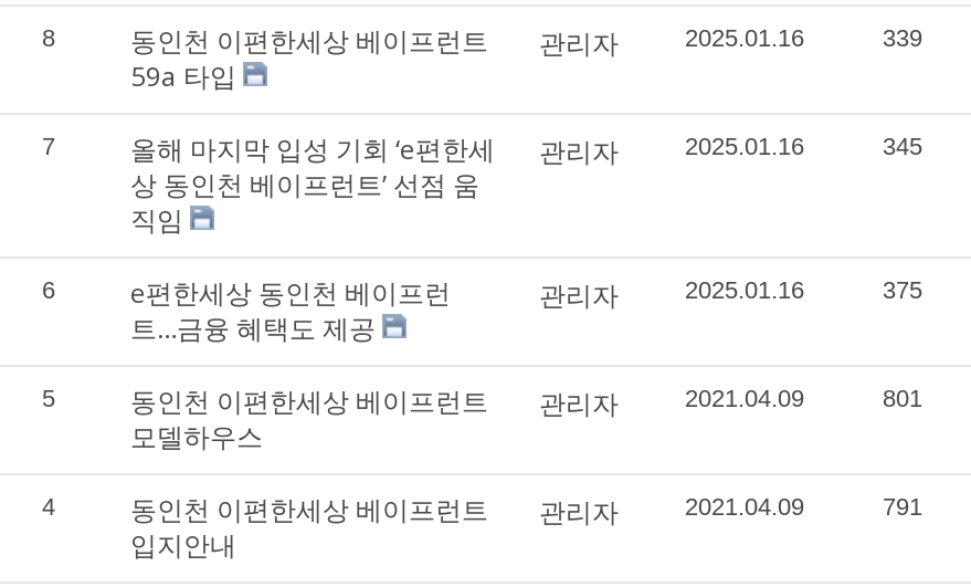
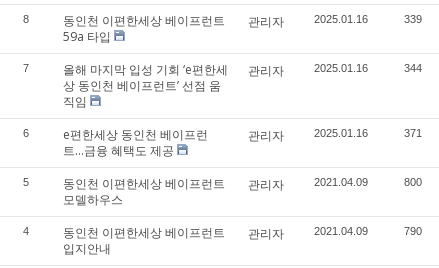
- 345
+ 344

- 375
+ 371

- 801
+ 800

- 791
+ 790
